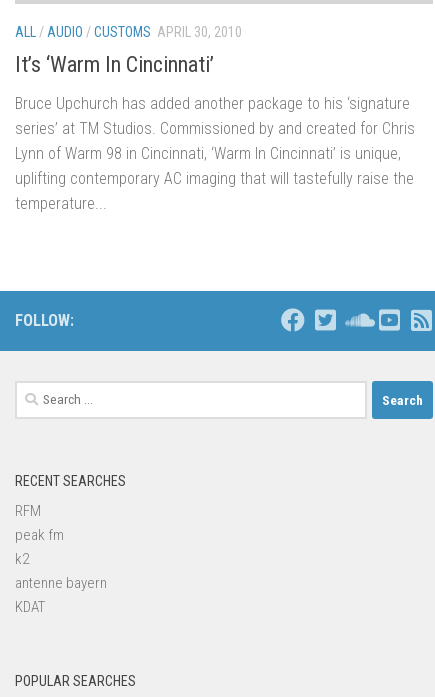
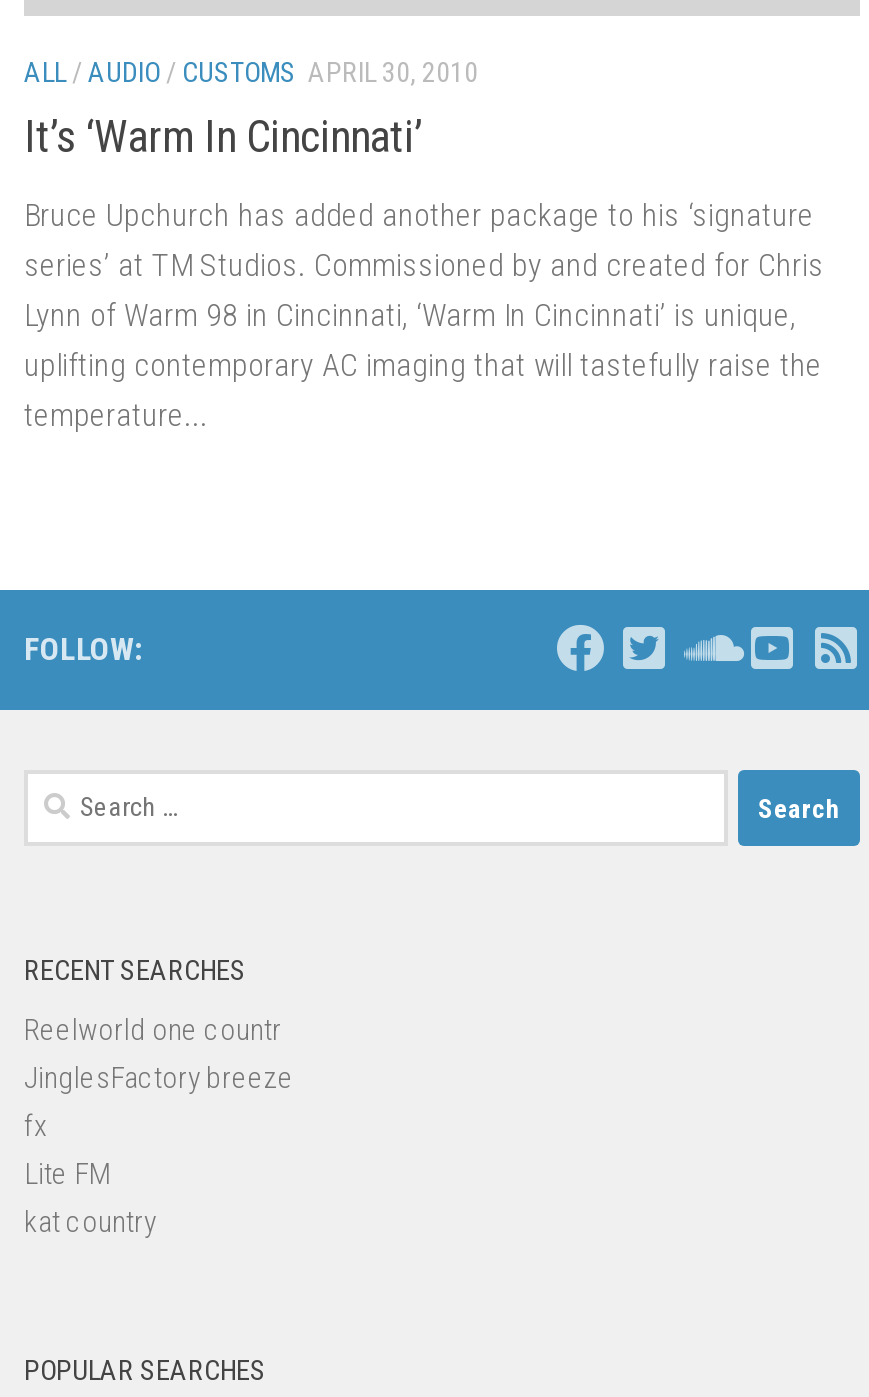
- RFM
- peak fm
- k2
- antenne bayern
- KDAT
+ Reelworld one countr
+ JinglesFactory breeze
+ fx
+ Lite FM
+ kat country
